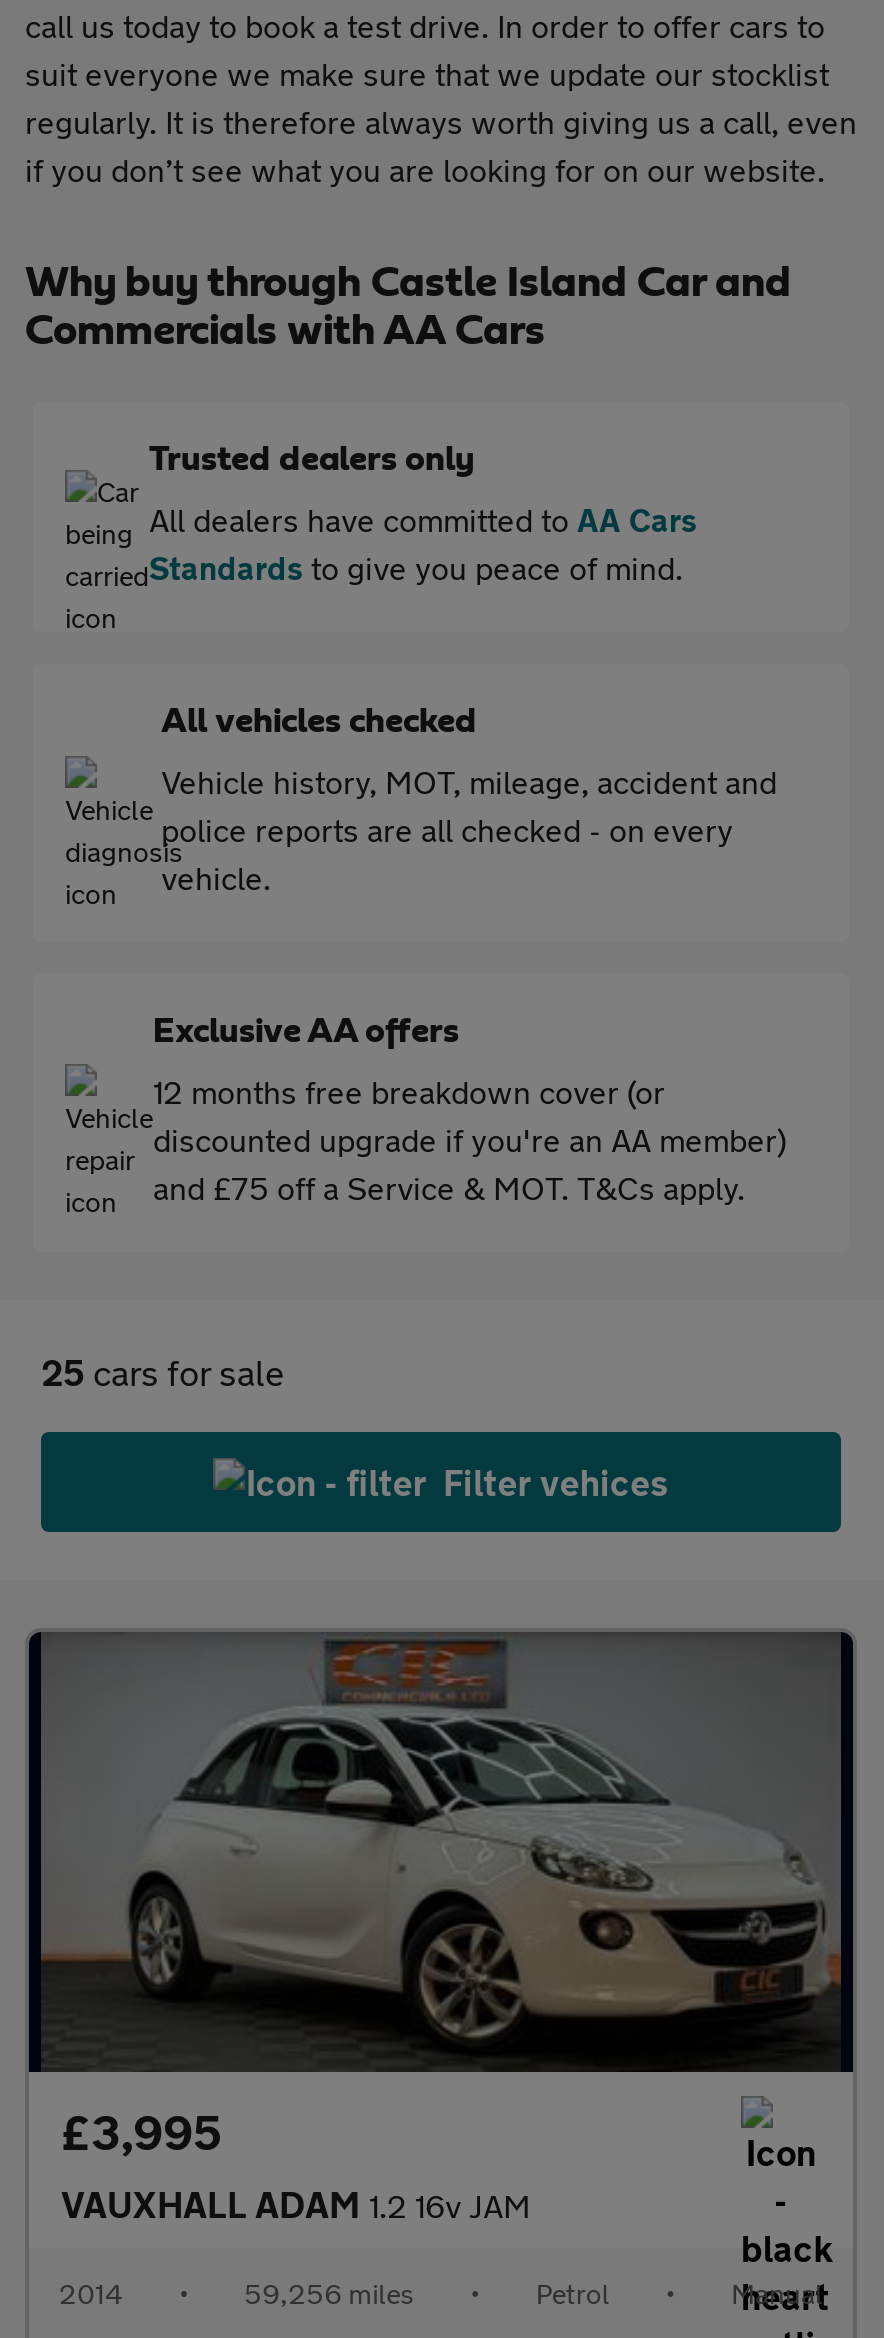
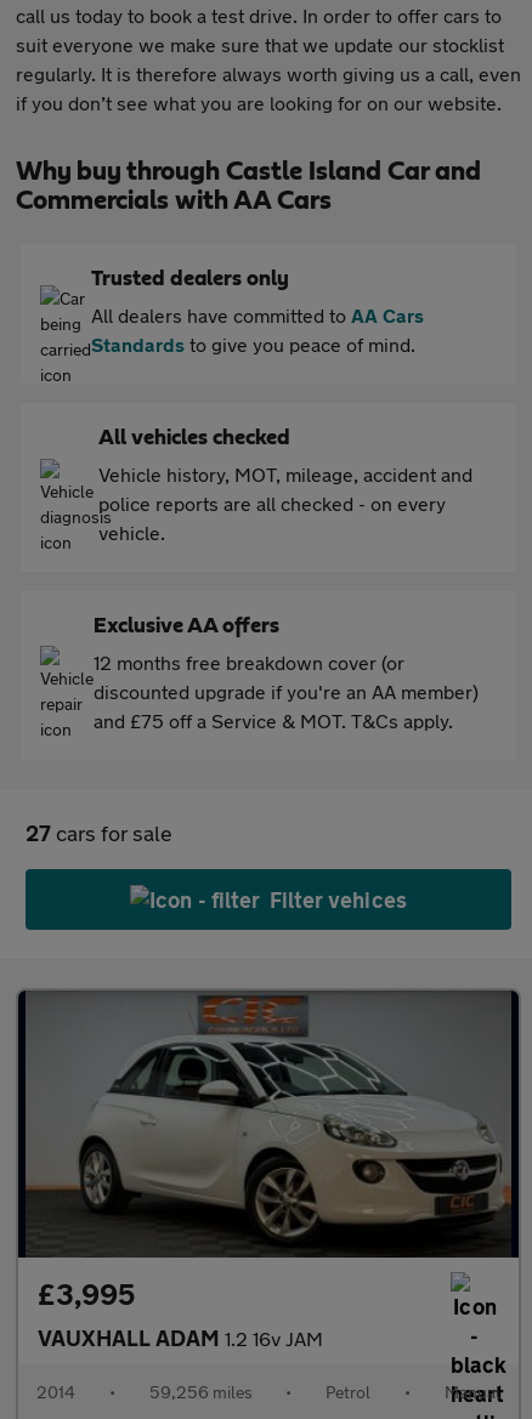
- 25 cars for sale
+ 27 cars for sale
